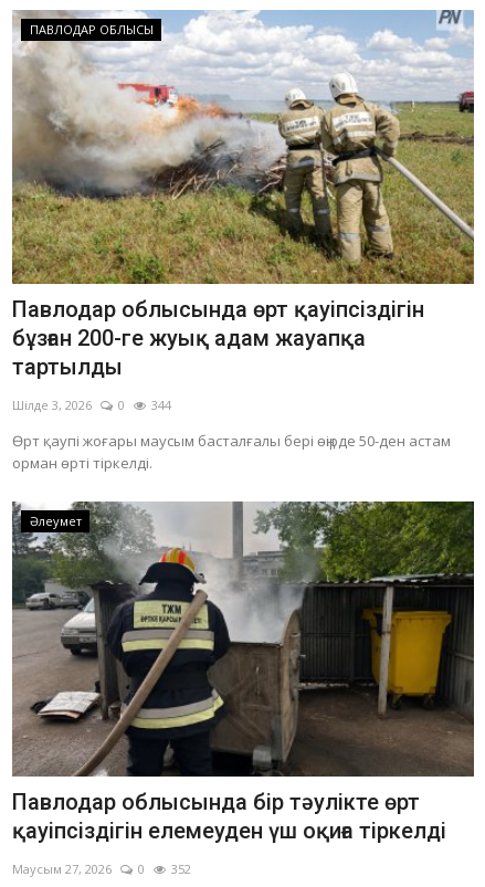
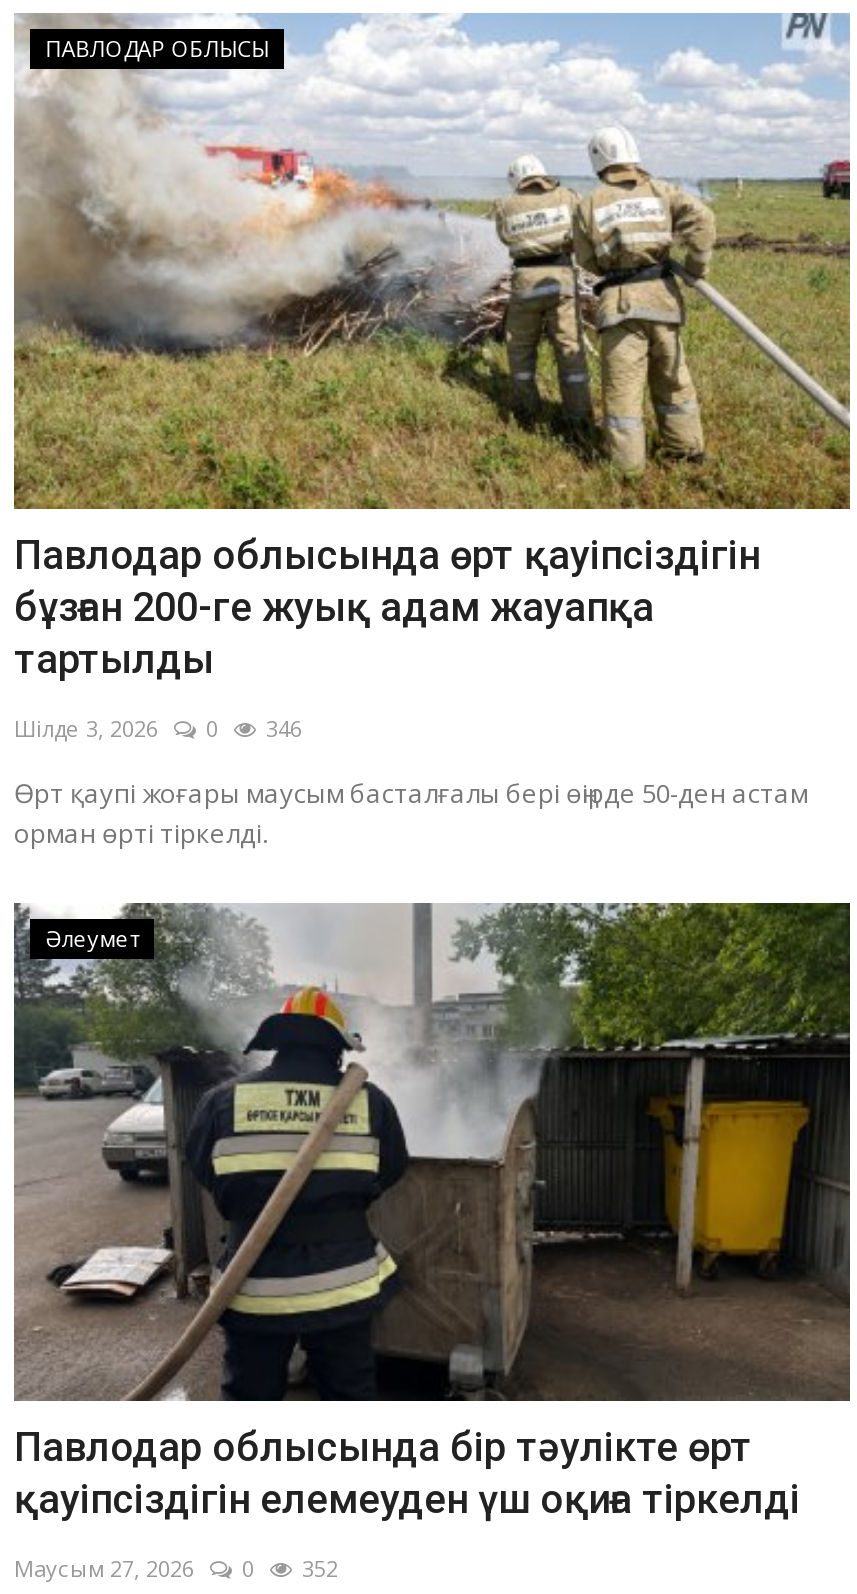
- Шілде 3, 2026 0 344
+ Шілде 3, 2026 0 346
